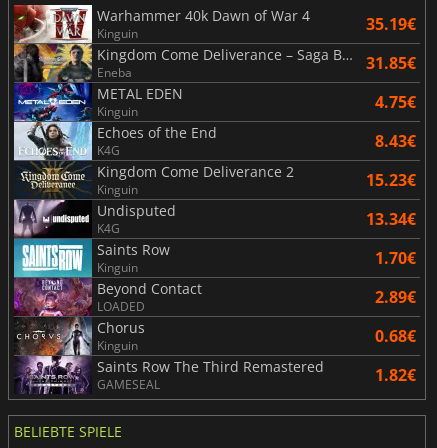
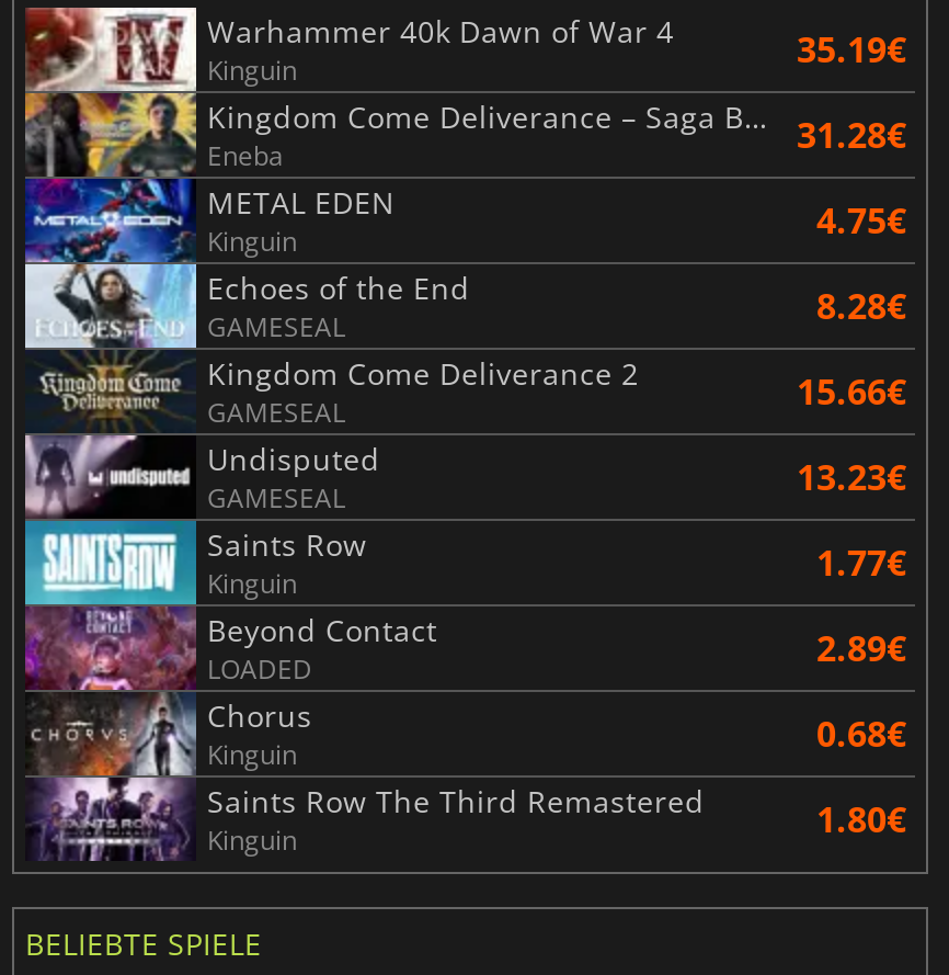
- 31.85€
+ 31.28€

- K4G
- 8.43€
+ GAMESEAL
+ 8.28€

- Kinguin
- 15.23€
+ GAMESEAL
+ 15.66€

- K4G
- 13.34€
+ GAMESEAL
+ 13.23€

- 1.70€
+ 1.77€

- GAMESEAL
- 1.82€
+ Kinguin
+ 1.80€
